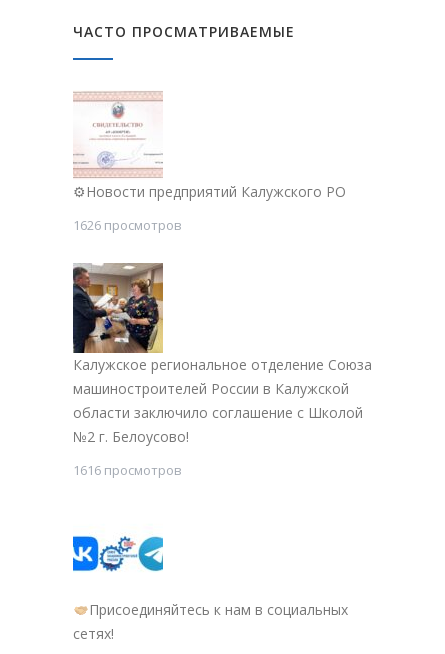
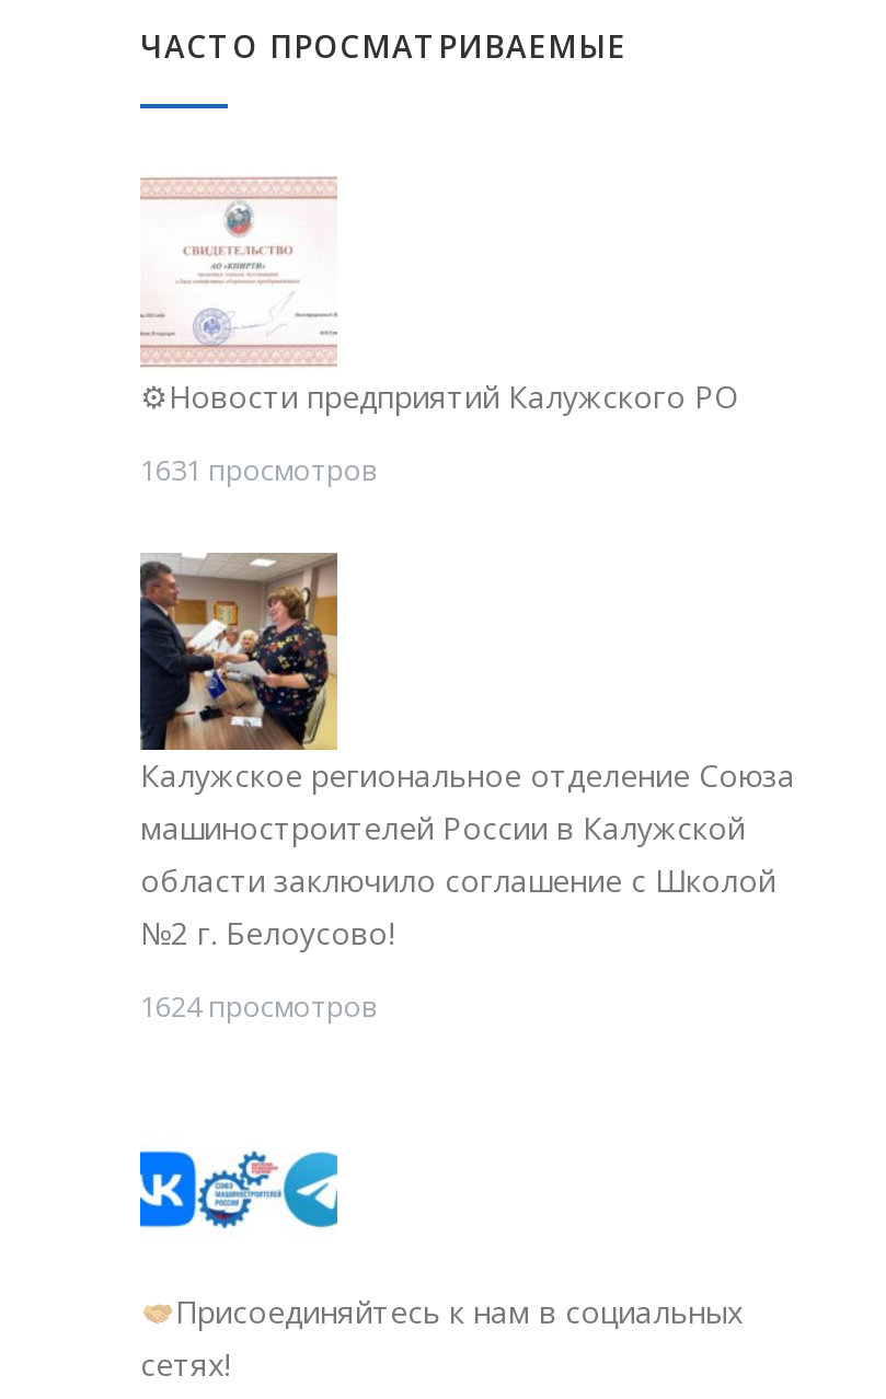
- 1626 просмотров
+ 1631 просмотров

- 1616 просмотров
+ 1624 просмотров
